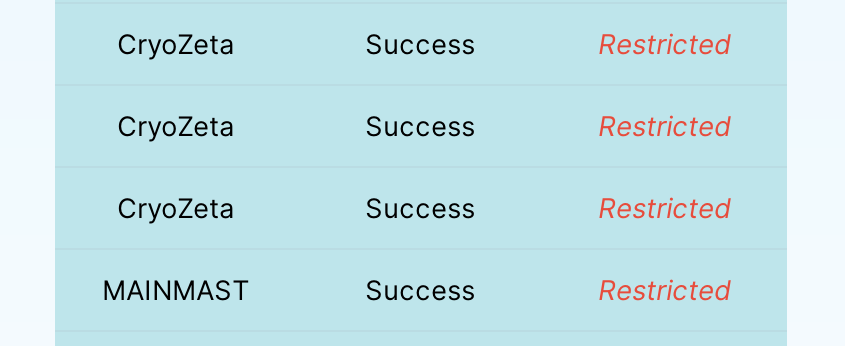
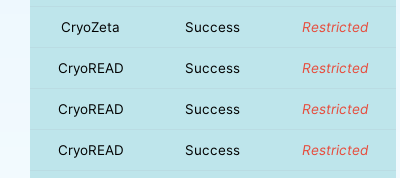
- CryoZeta
+ CryoREAD

- CryoZeta
+ CryoREAD

- MAINMAST
+ CryoREAD
